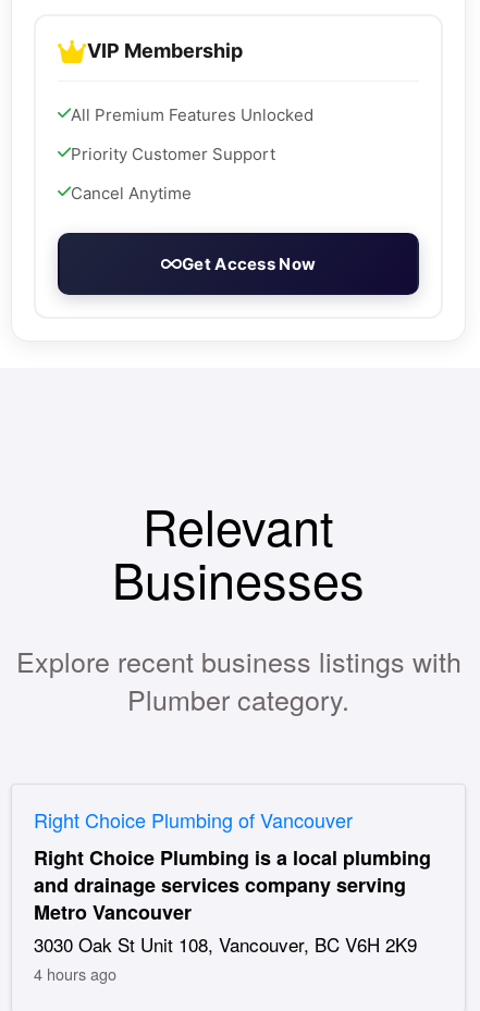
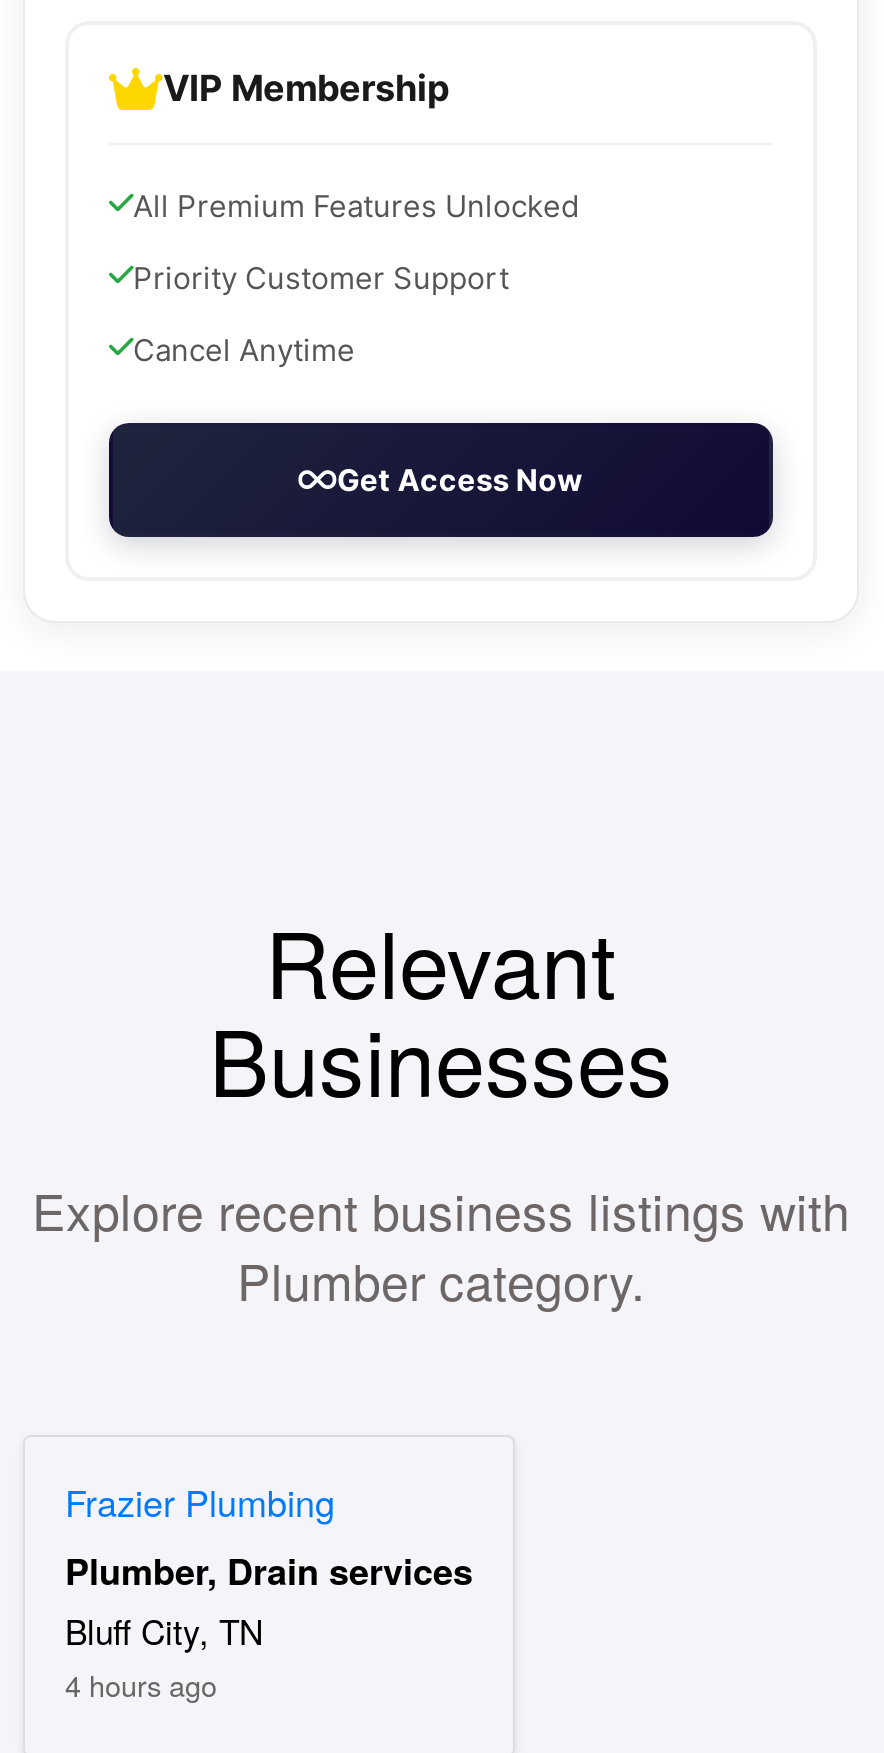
- Right Choice Plumbing of Vancouver
- Right Choice Plumbing is a local plumbing
- and drainage services company serving
- Metro Vancouver
- 3030 Oak St Unit 108, Vancouver, BC V6H 2K9
+ Frazier Plumbing
+ Plumber, Drain services
+ Bluff City, TN
